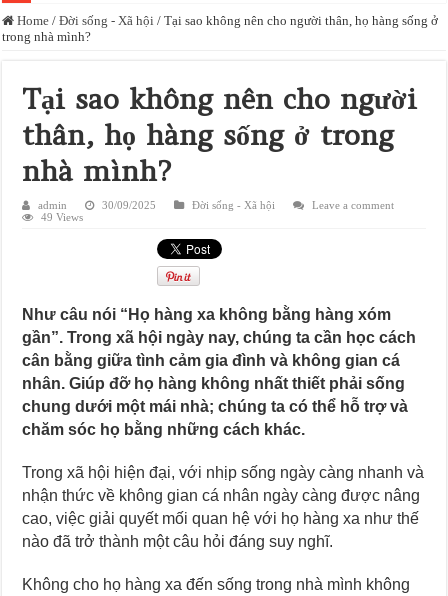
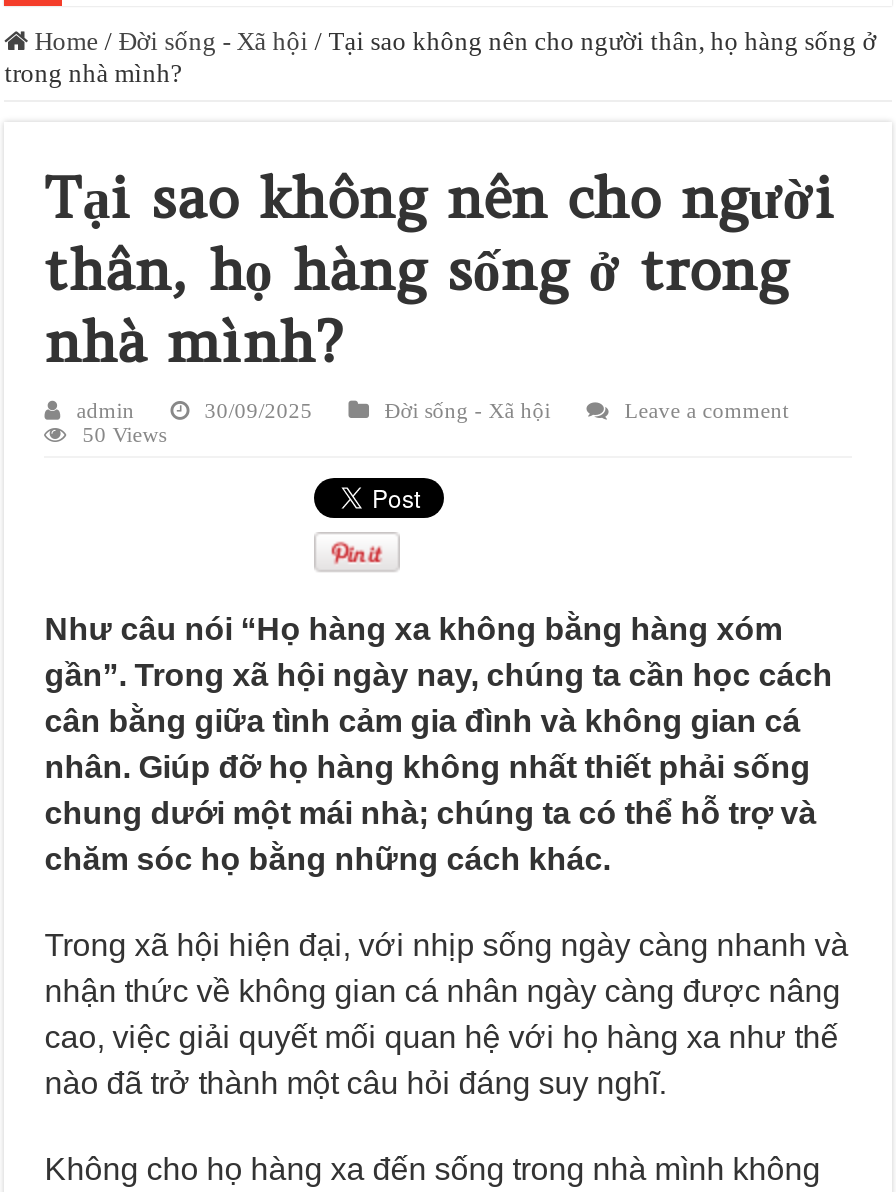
- 49 Views
+ 50 Views
